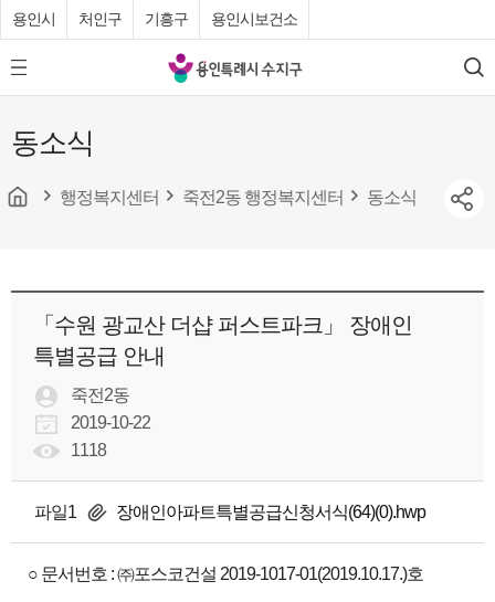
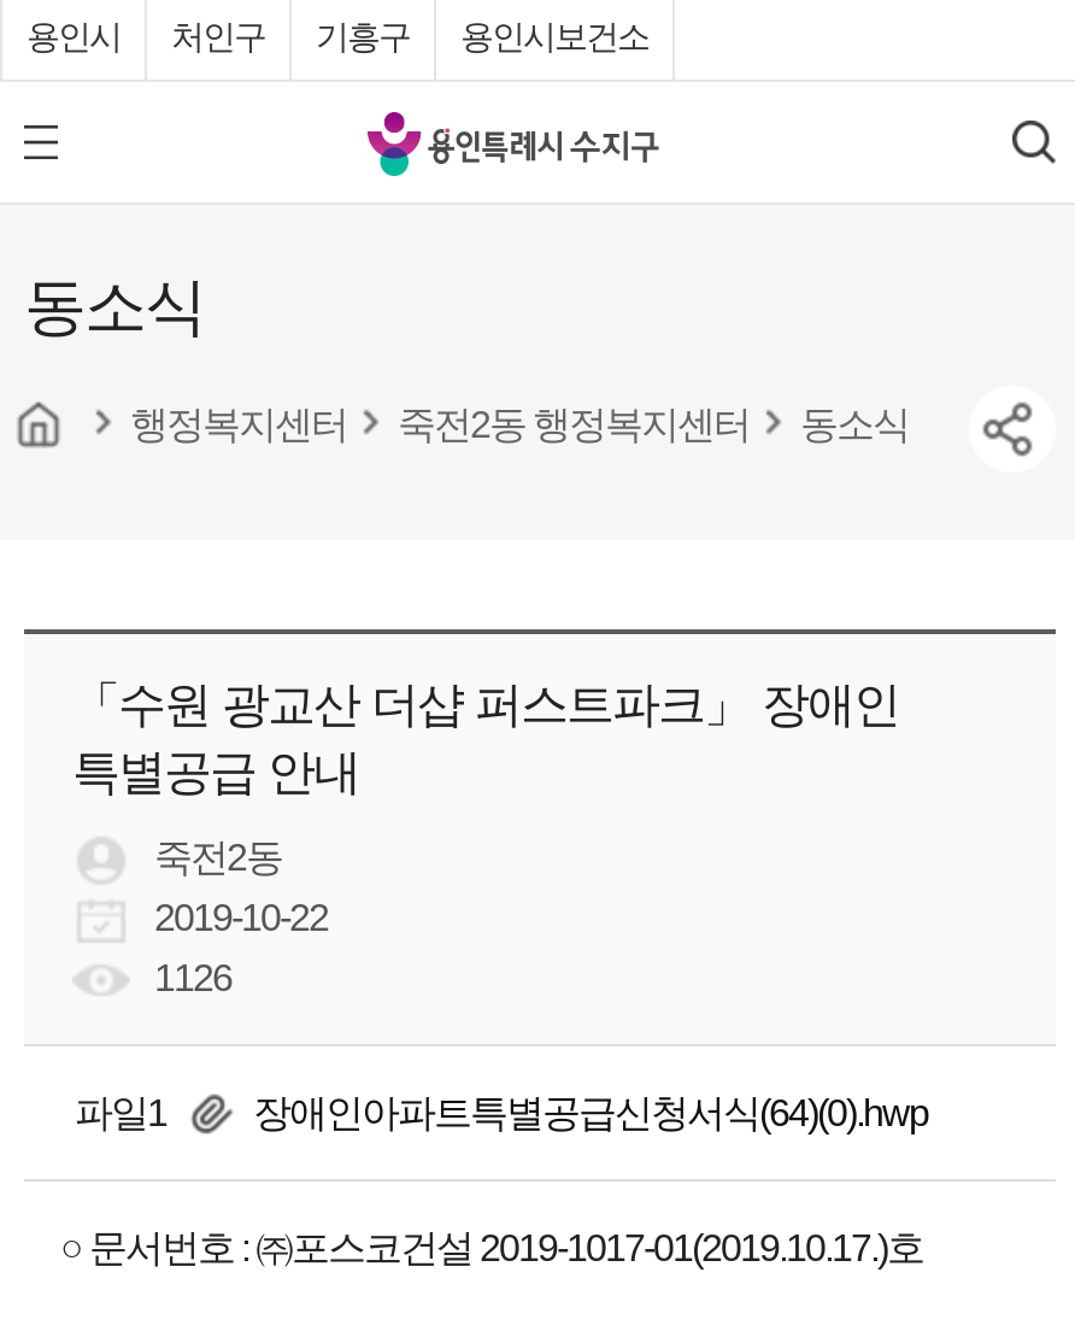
- 1118
+ 1126
